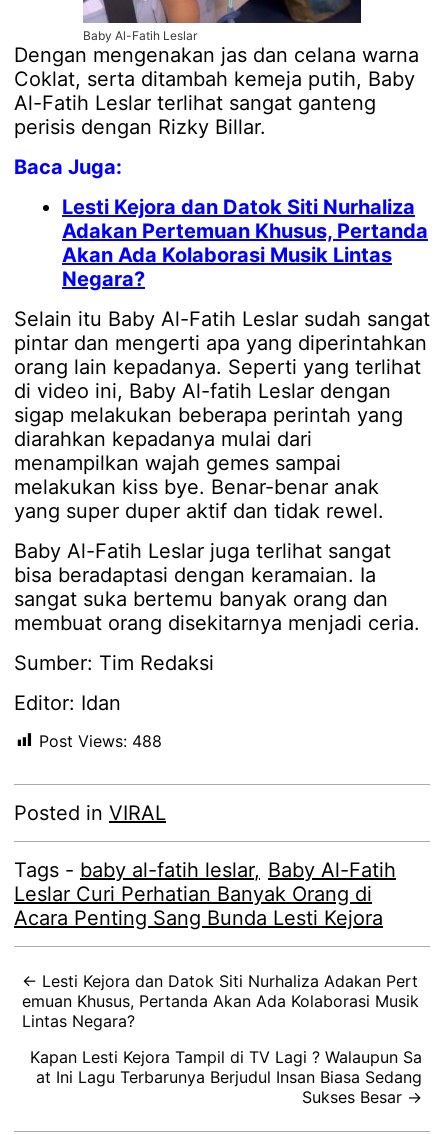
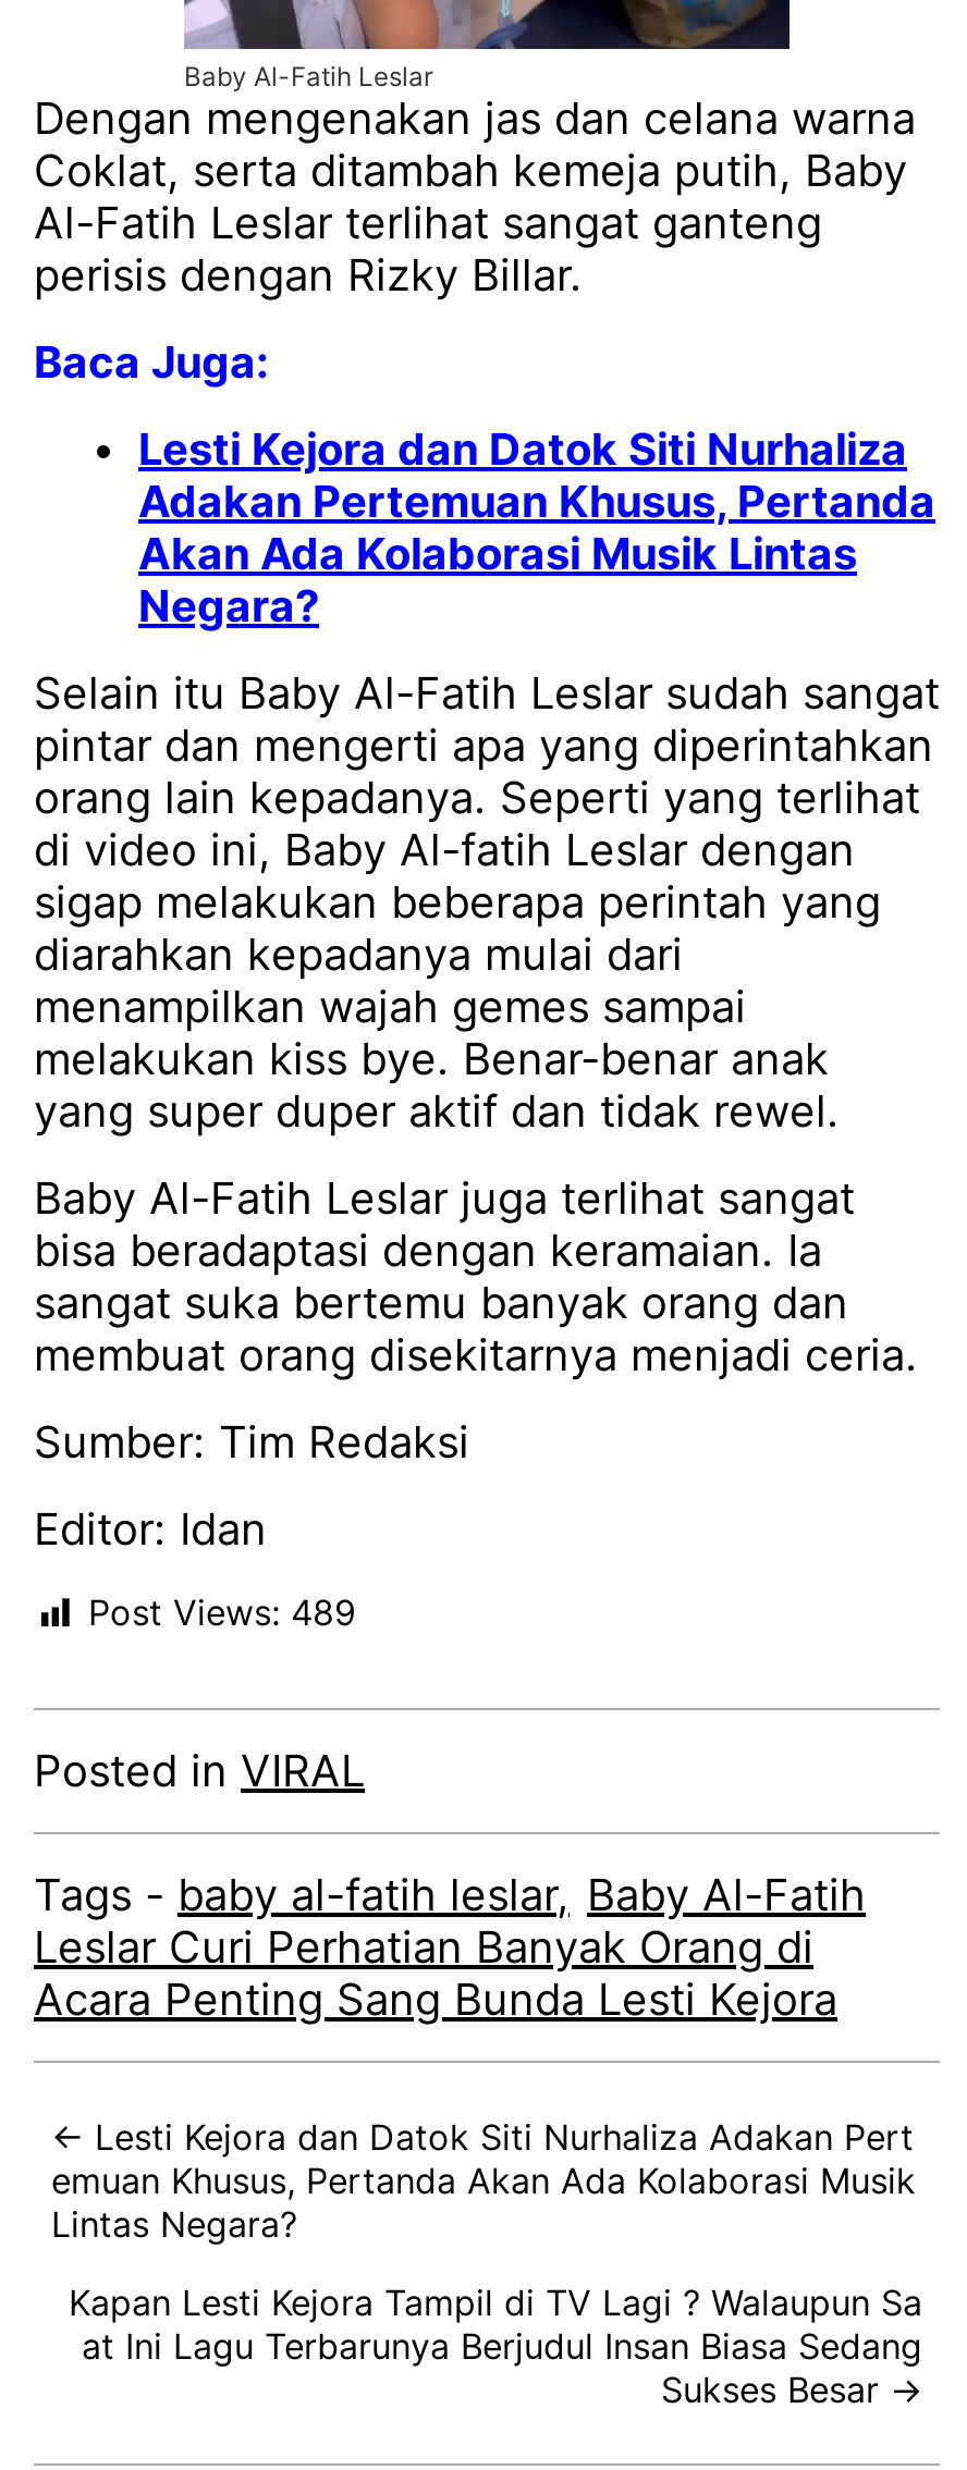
- Post Views: 488
+ Post Views: 489
